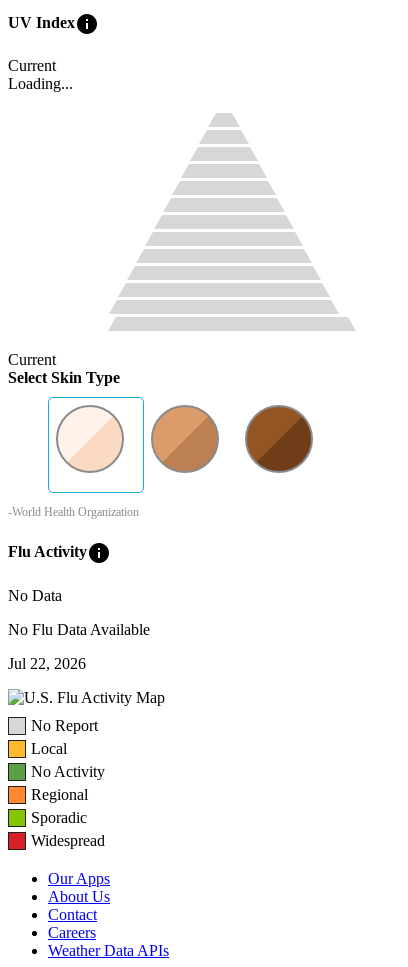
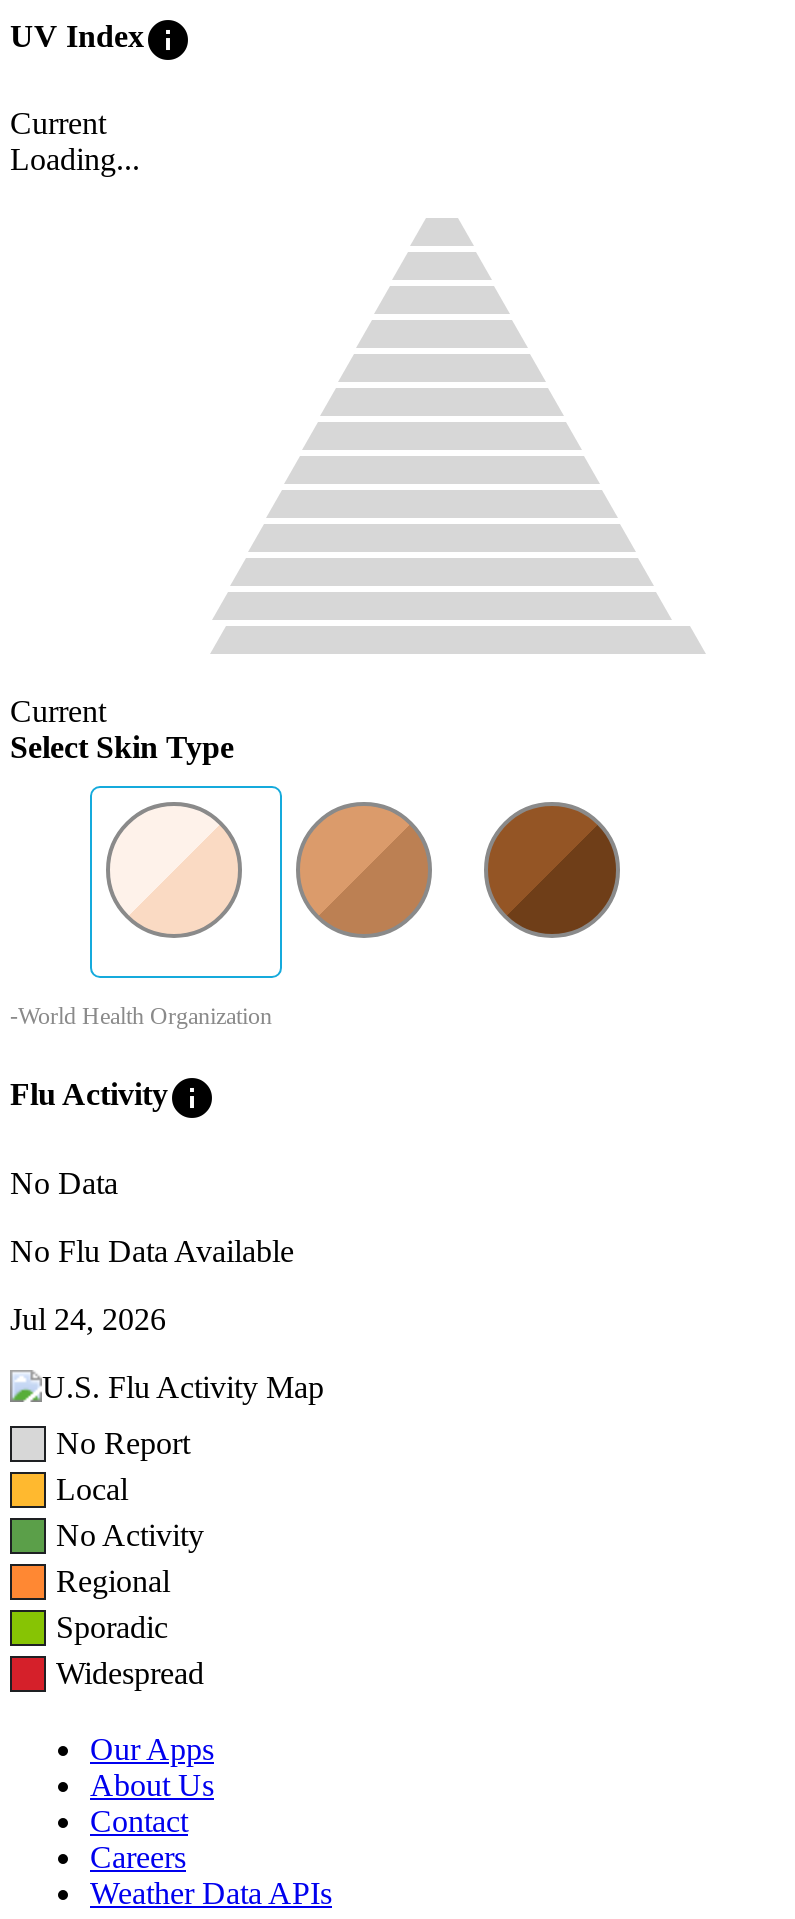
- Jul 22, 2026
+ Jul 24, 2026
